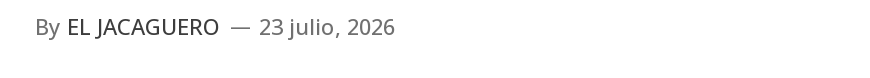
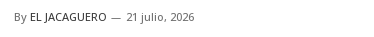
- By EL JACAGUERO 23 julio, 2026
+ By EL JACAGUERO 21 julio, 2026
